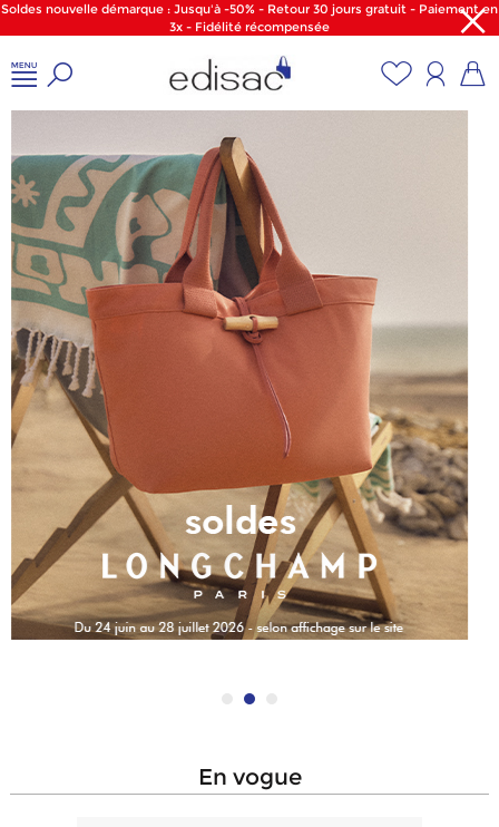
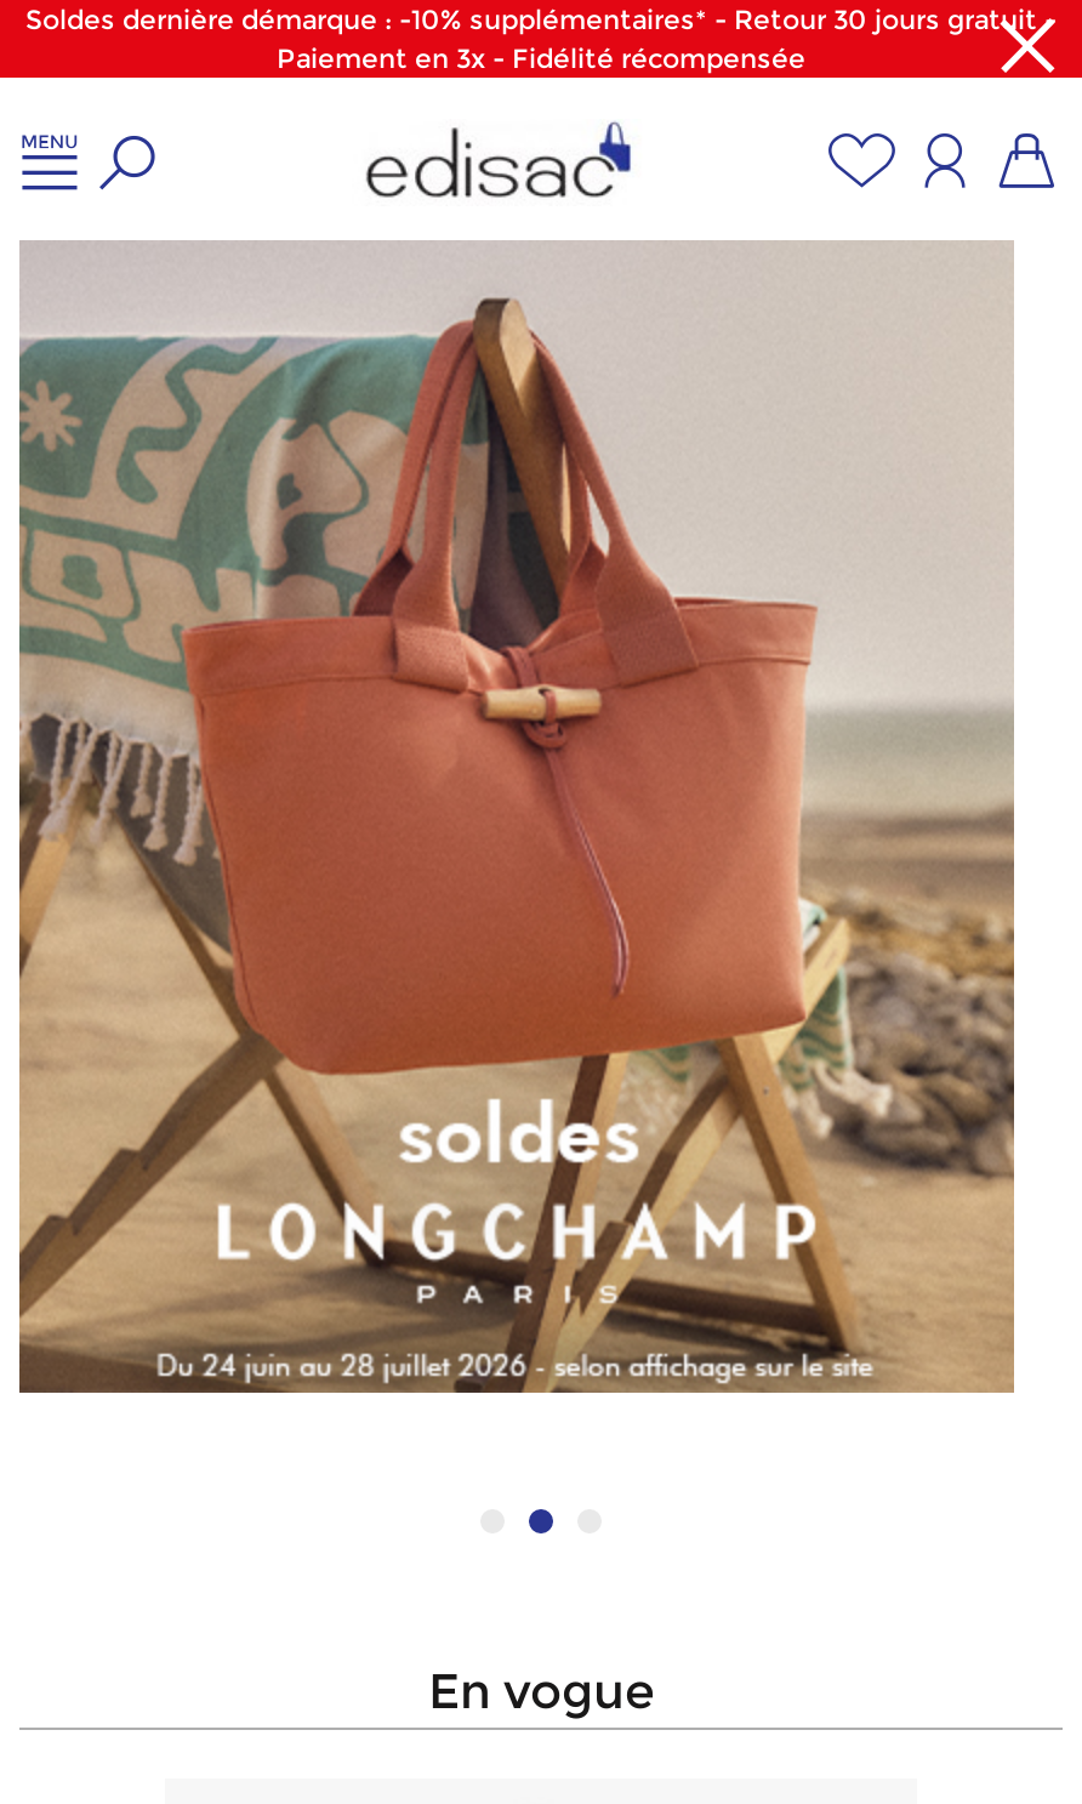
- Soldes nouvelle démarque : Jusqu'à -50% - Retour 30 jours gratuit - Paiement en
- 3x - Fidélité récompensée
+ Soldes dernière démarque : -10% supplémentaires* - Retour 30 jours gratuit -
+ Paiement en 3x - Fidélité récompensée
